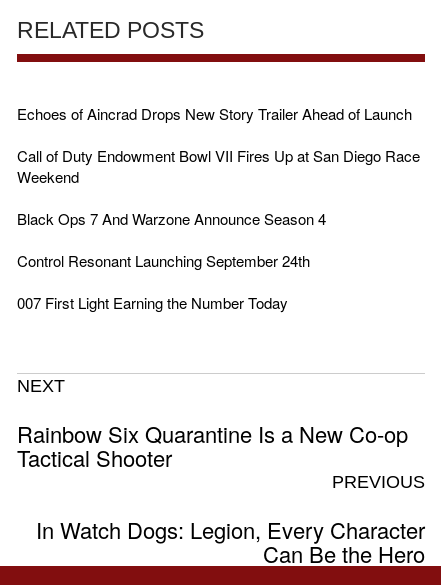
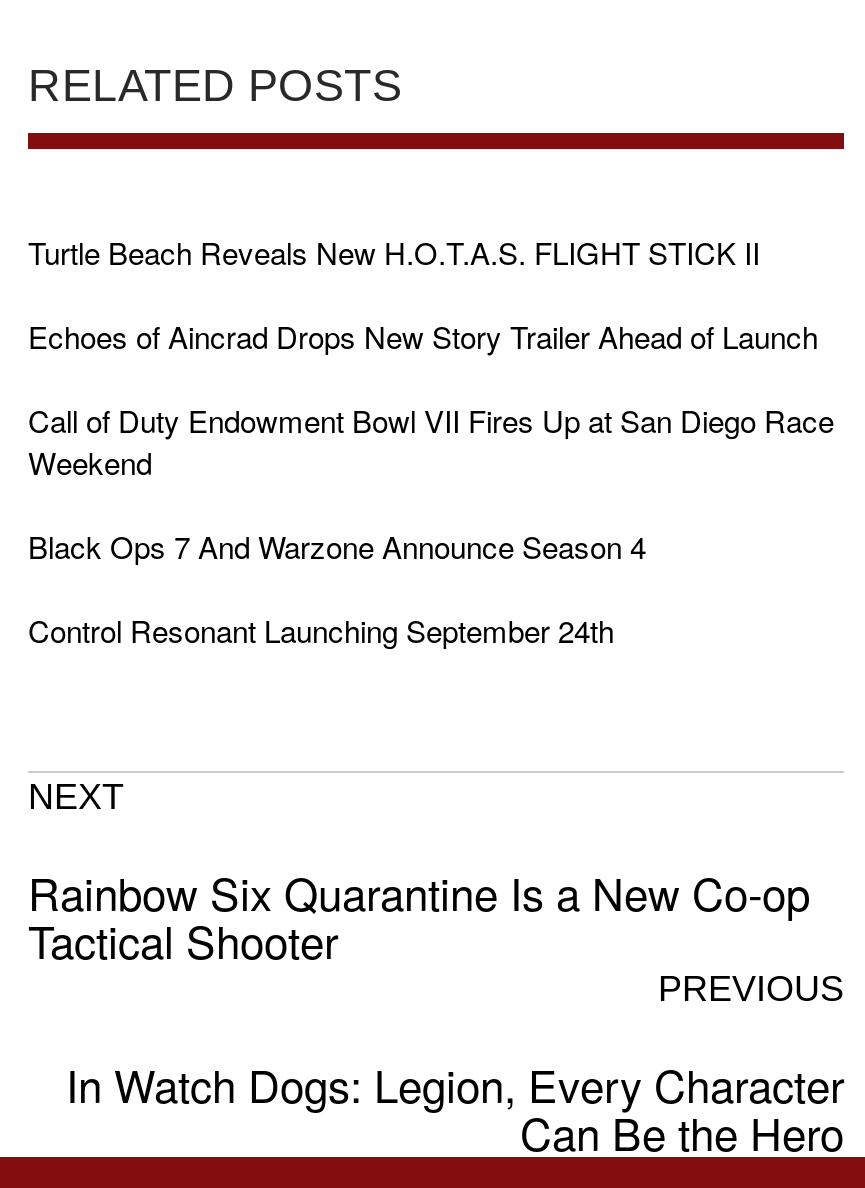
+ Turtle Beach Reveals New H.O.T.A.S. FLIGHT STICK II

moved down: Echoes of Aincrad Drops New Story Trailer Ahead of Launch | Call of Duty Endowment Bowl VII Fires Up at San Diego Race | Weekend | Black Ops 7 And Warzone Announce Season 4 | Control Resonant Launching September 24th

- 007 First Light Earning the Number Today
